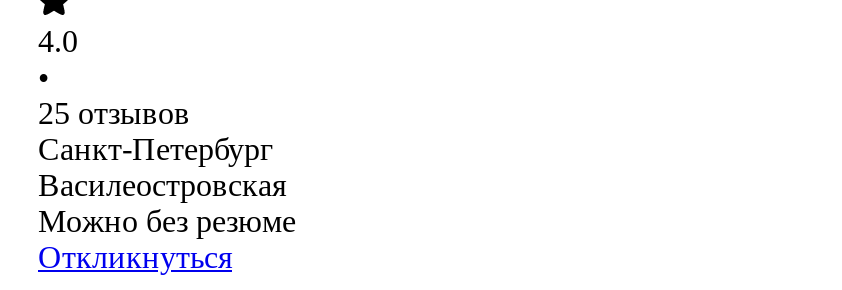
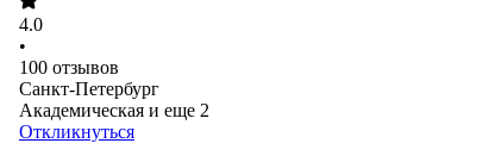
- 25 отзывов
+ 100 отзывов

- Василеостровская
- Можно без резюме
+ Академическая и еще 2
